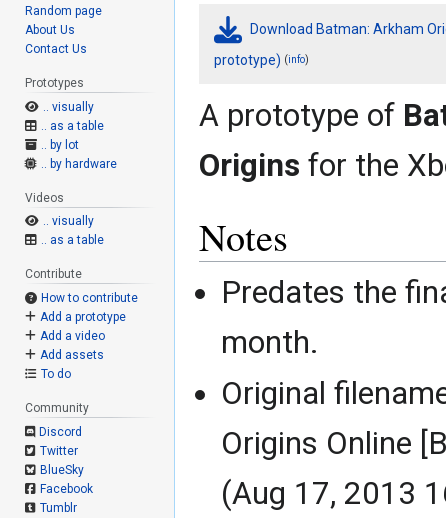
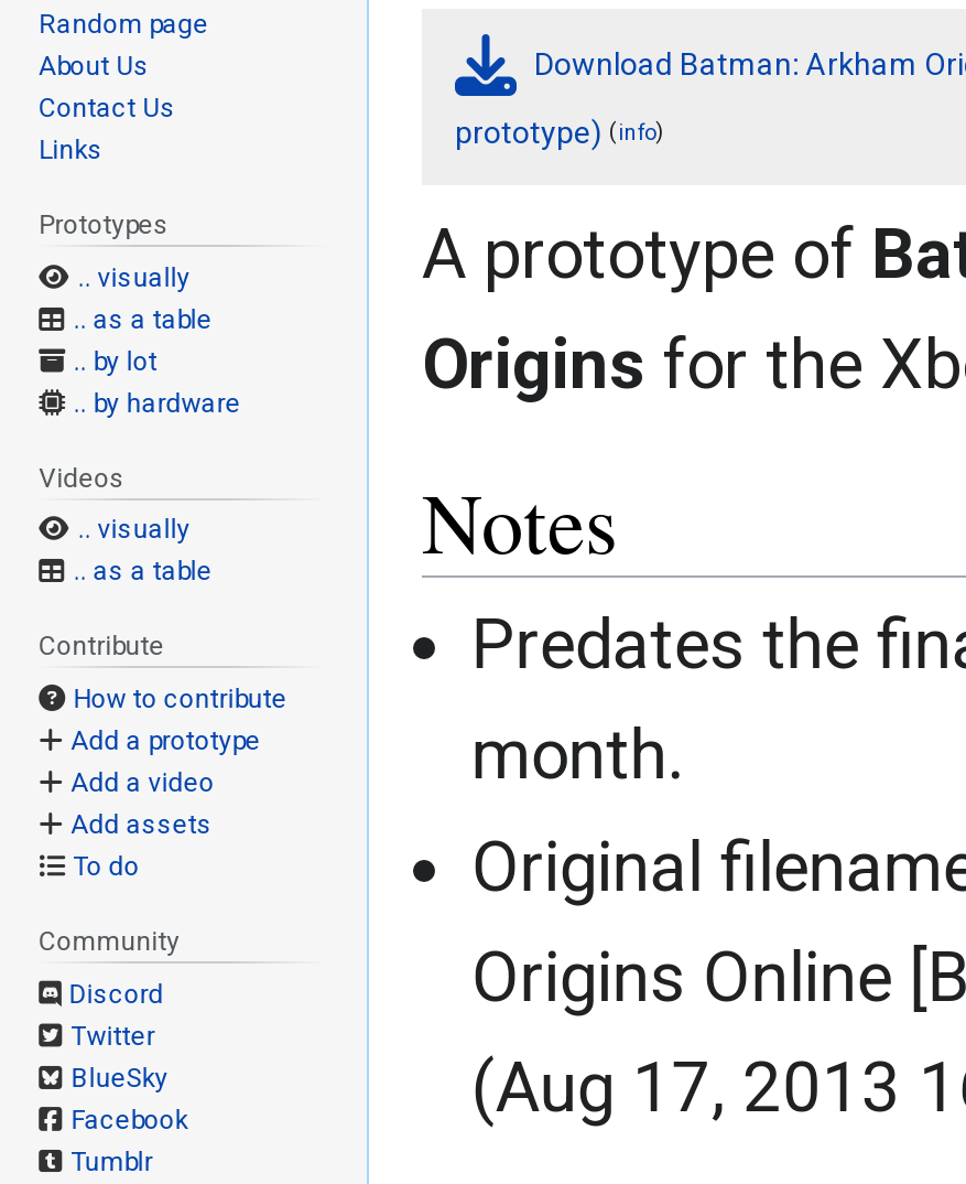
+ Links
